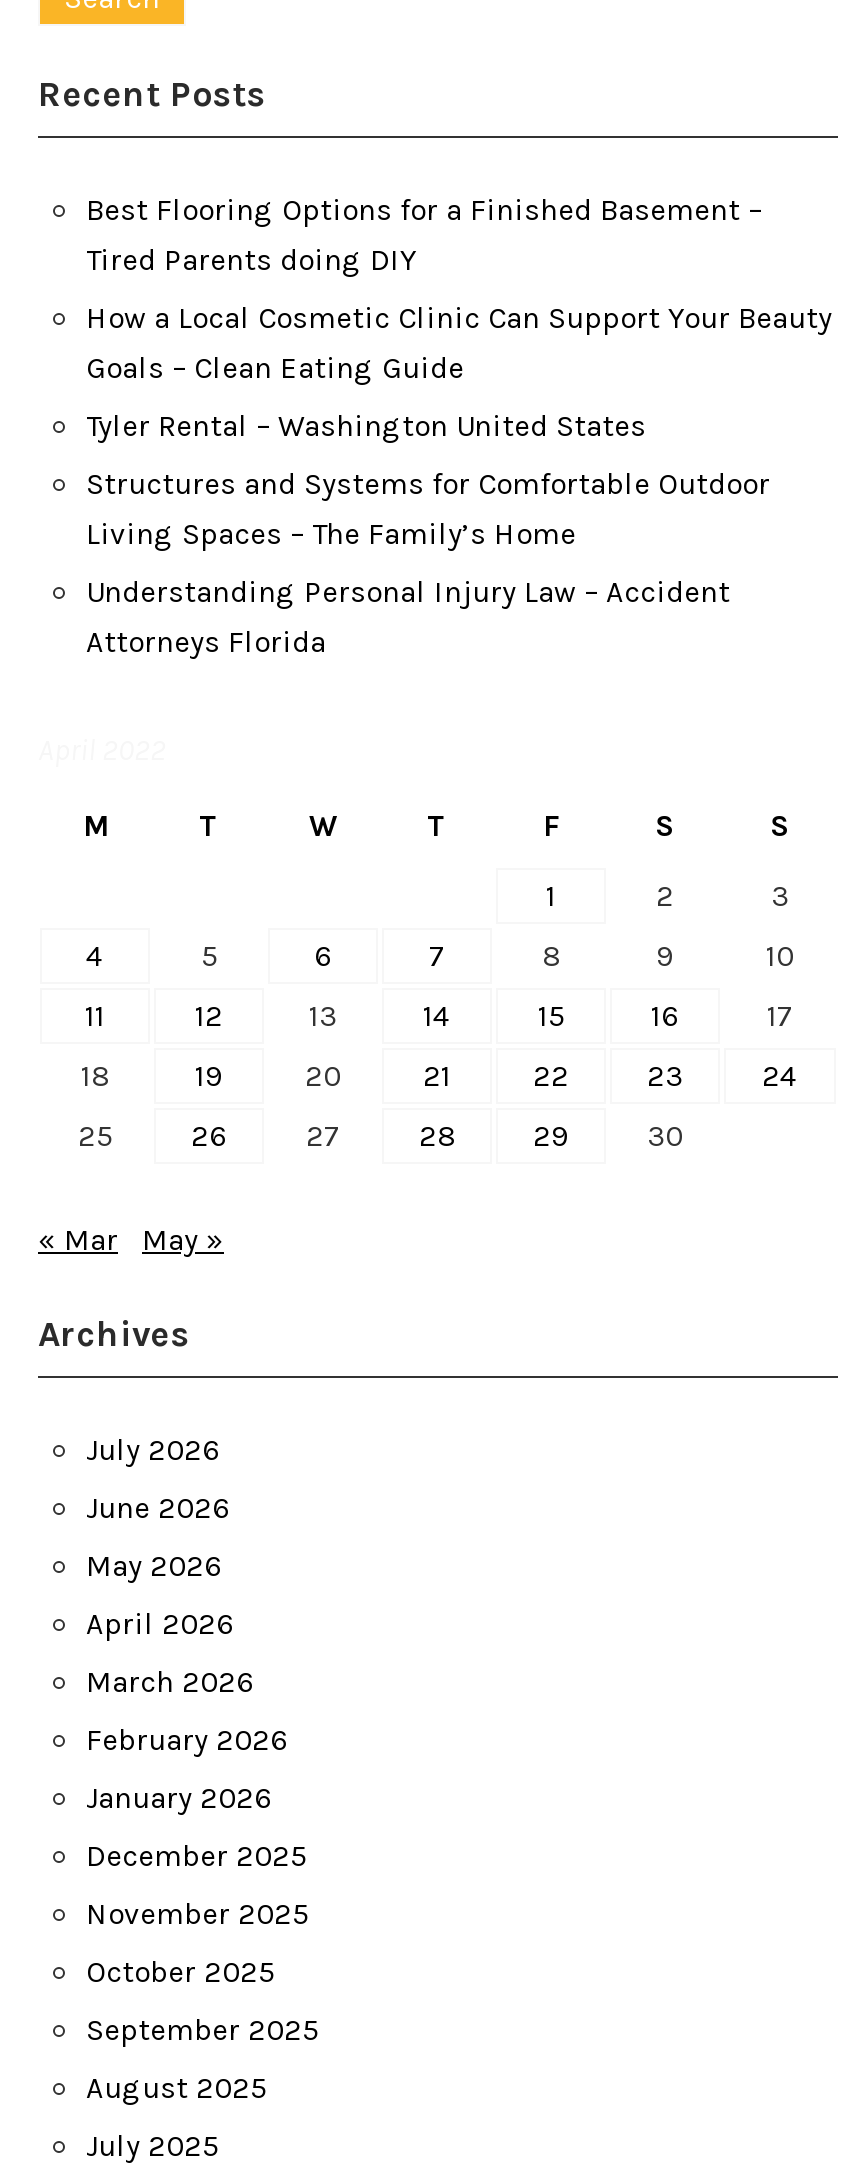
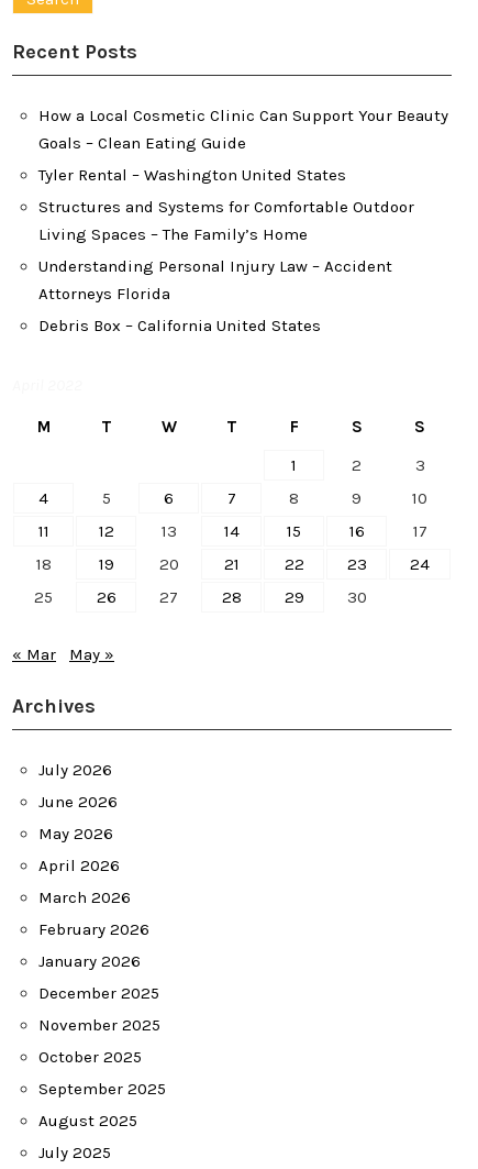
- Best Flooring Options for a Finished Basement –
- Tired Parents doing DIY

moved up: How a Local Cosmetic Clinic Can Support Your Beauty | Goals – Clean Eating Guide | Tyler Rental – Washington United States | Structures and Systems for Comfortable Outdoor | Living Spaces – The Family’s Home | Understanding Personal Injury Law – Accident | Attorneys Florida

+ Debris Box – California United States
